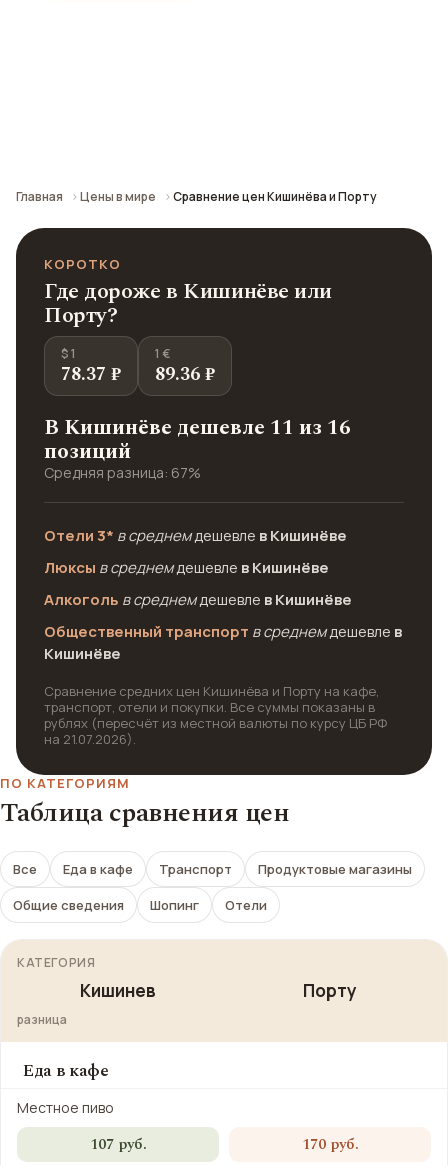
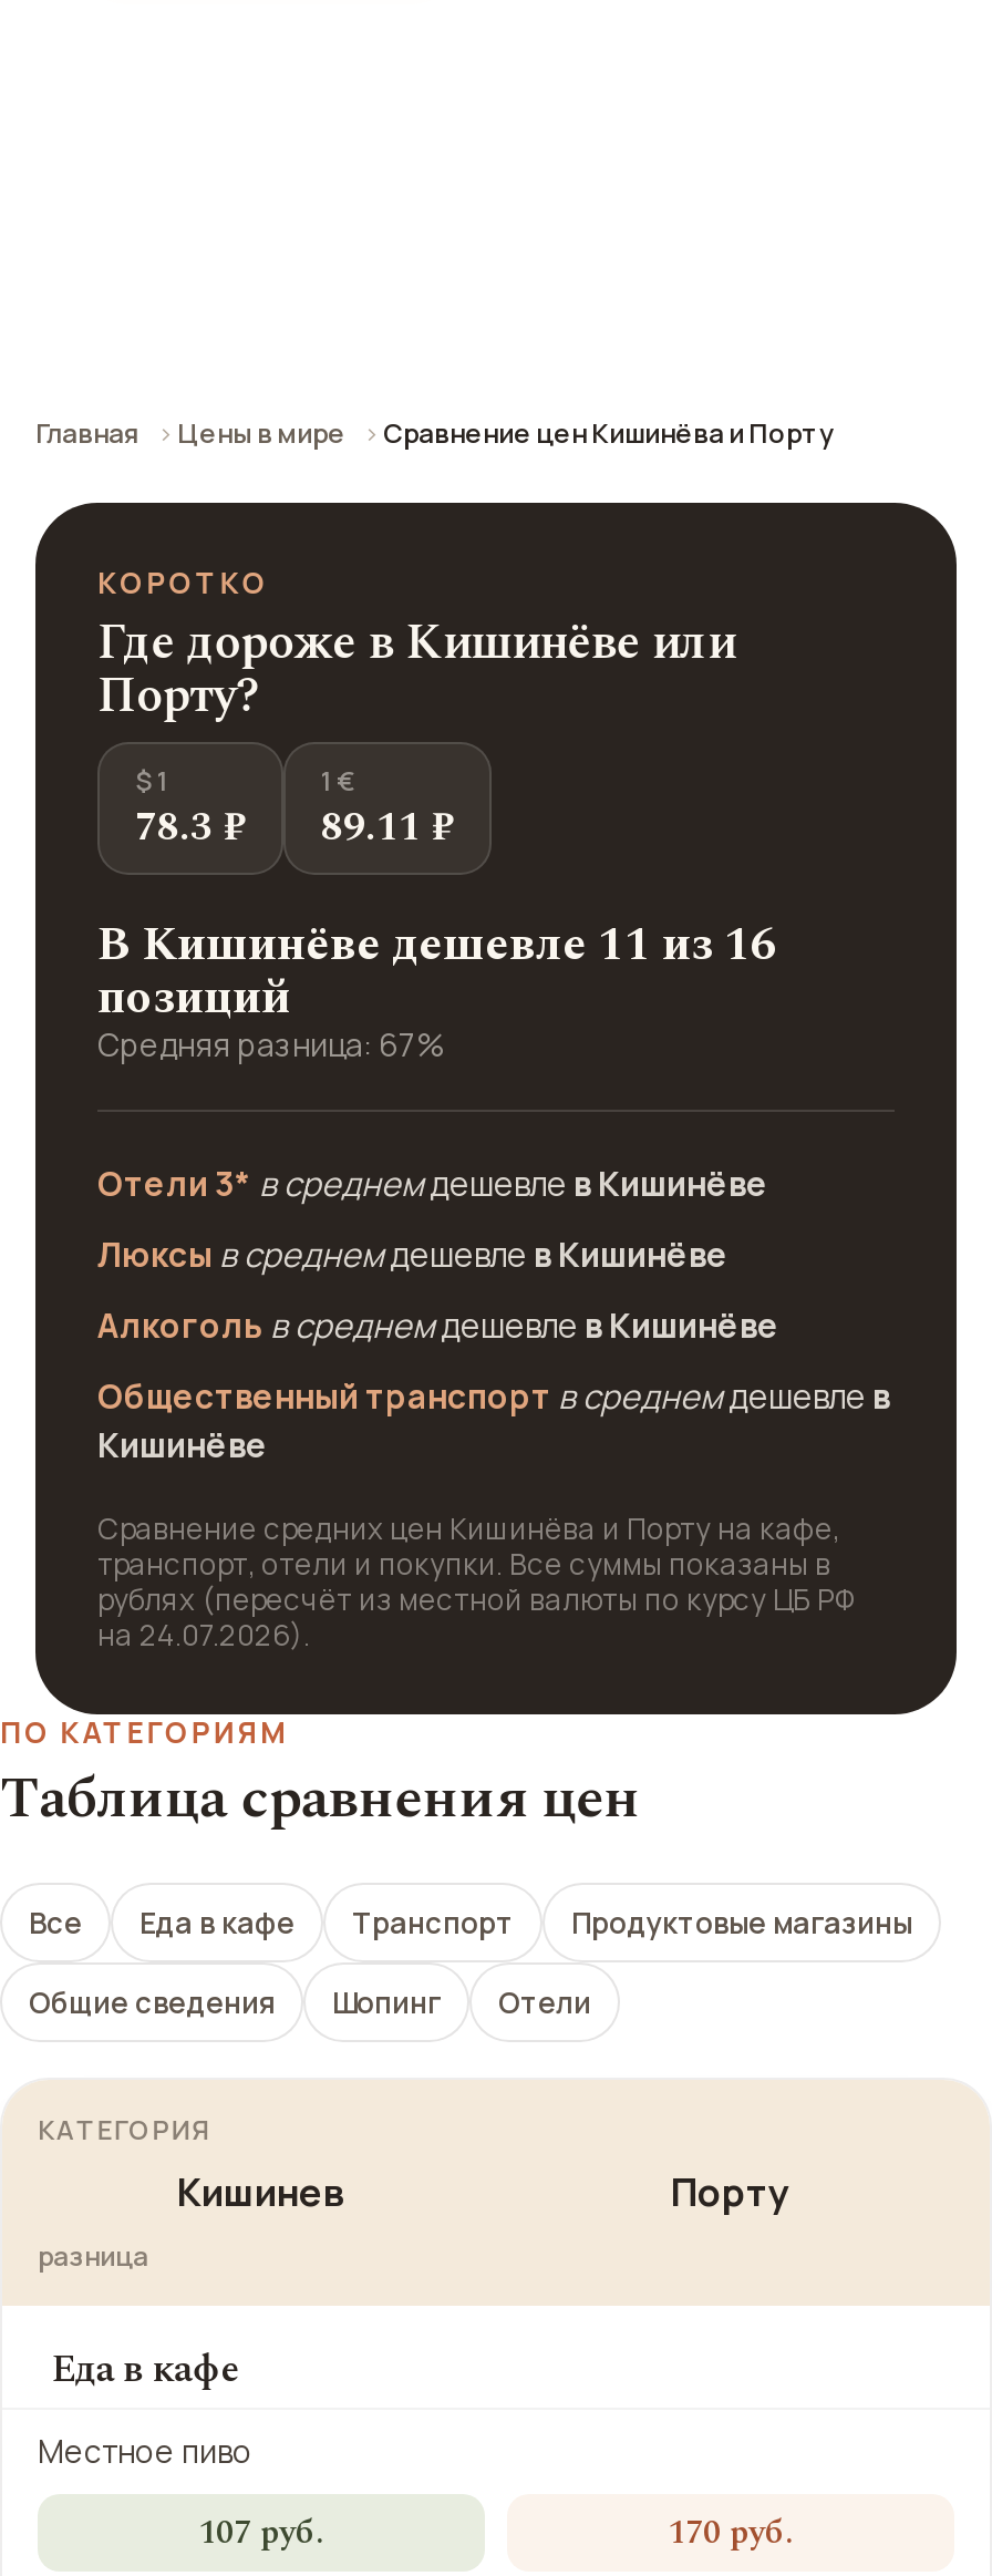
- 78.37 ₽
+ 78.3 ₽

- 89.36 ₽
+ 89.11 ₽

- на 21.07.2026).
+ на 24.07.2026).
